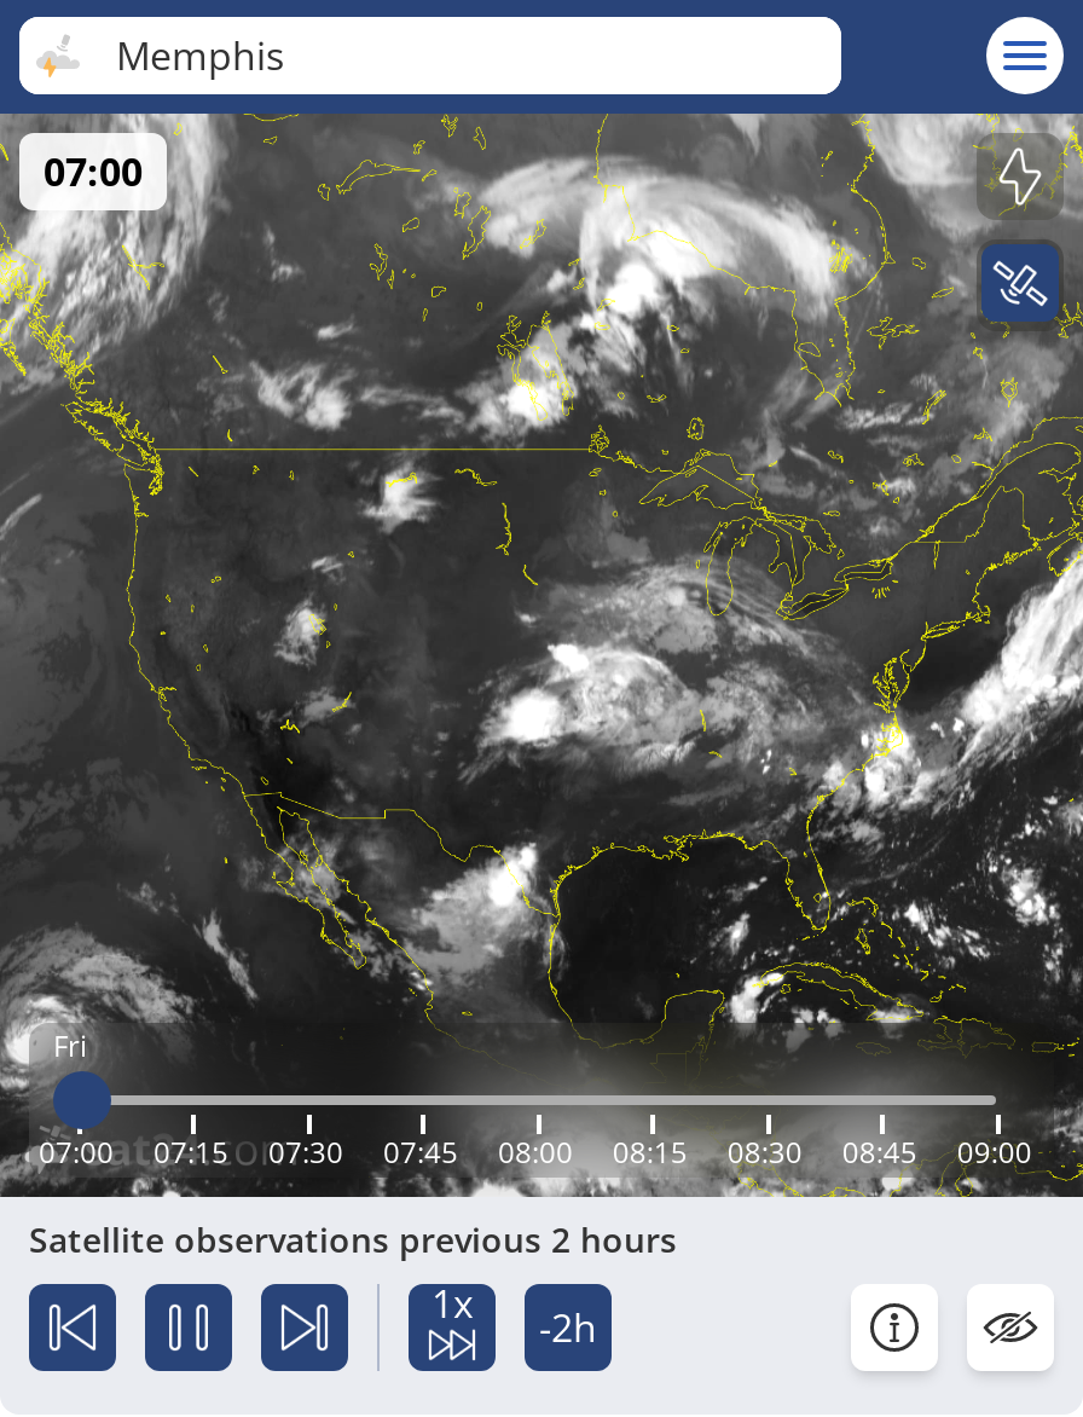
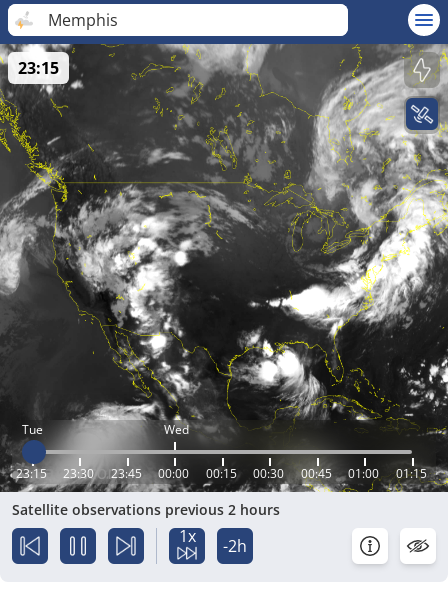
- [image]
- Fri
+ [image]
+ Tue
+ Wed

- 07:00
+ 23:15

- 07:00
- 07:15
- 07:30
- 07:45
- 08:00
- 08:15
- 08:30
- 08:45
- 09:00
+ 23:15
+ 23:30
+ 23:45
+ 00:00
+ 00:15
+ 00:30
+ 00:45
+ 01:00
+ 01:15
